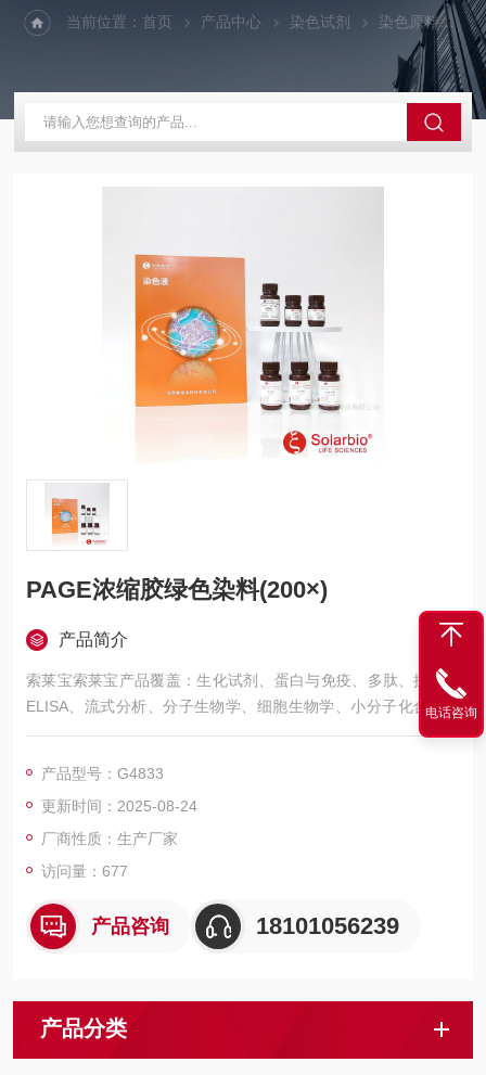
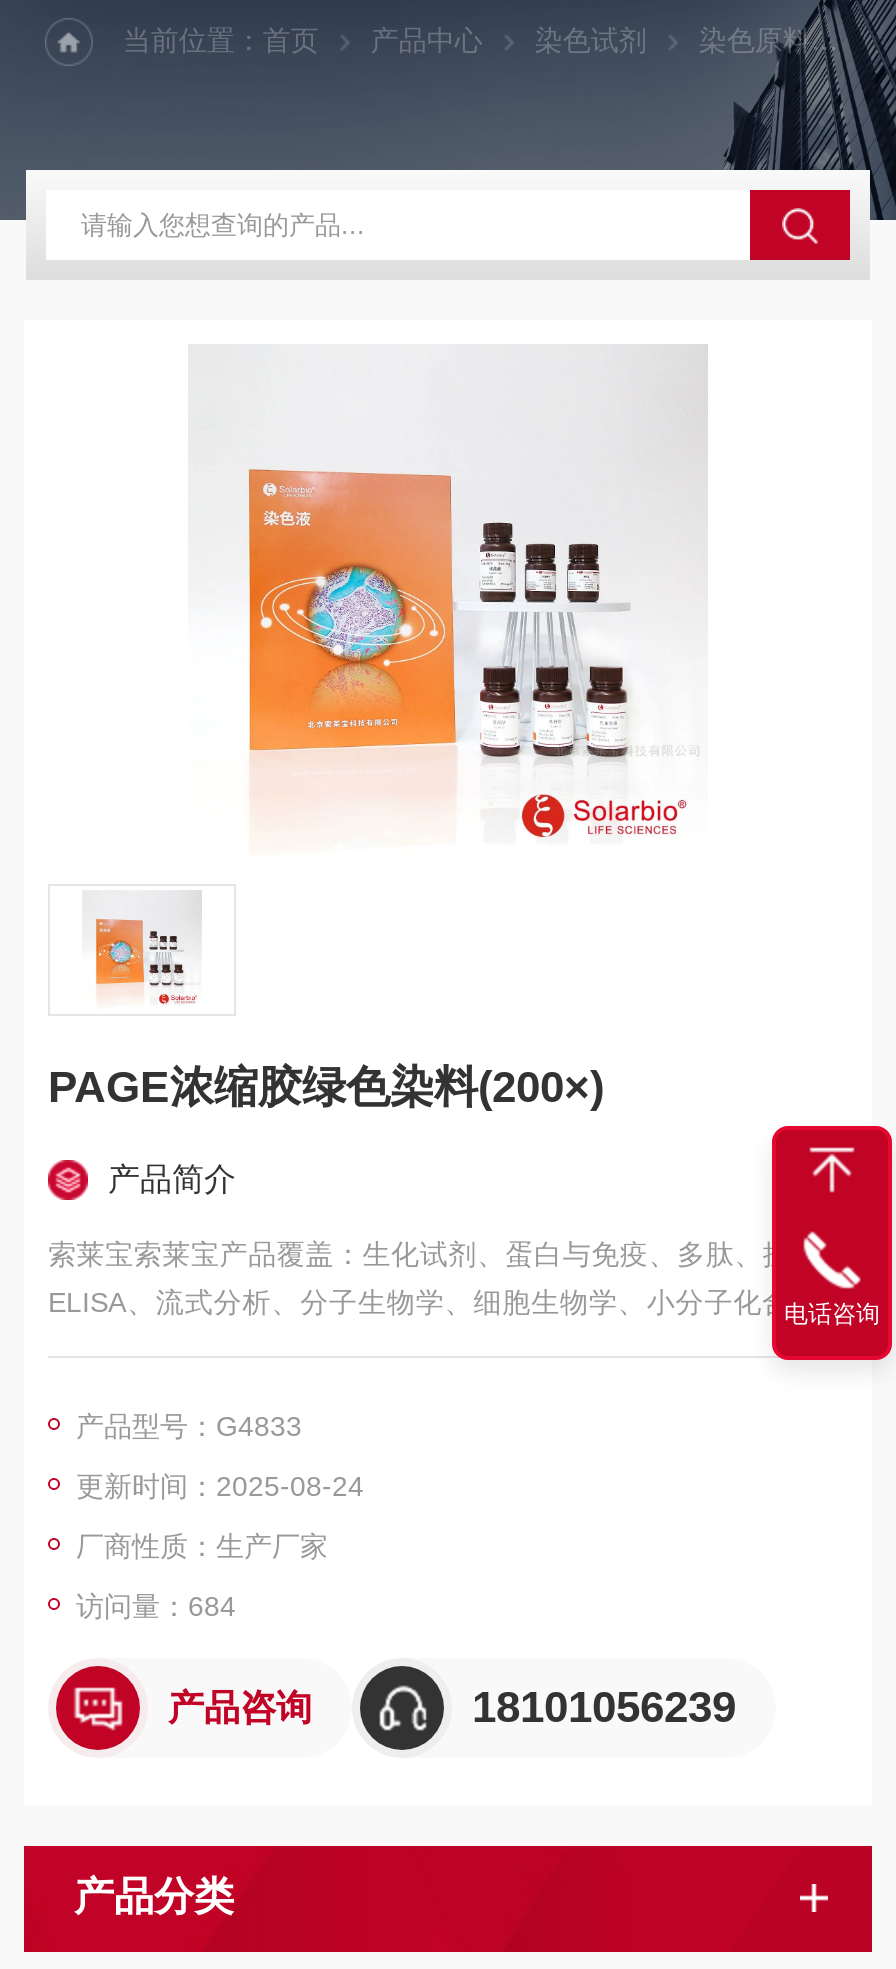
- 访问量：677
+ 访问量：684
